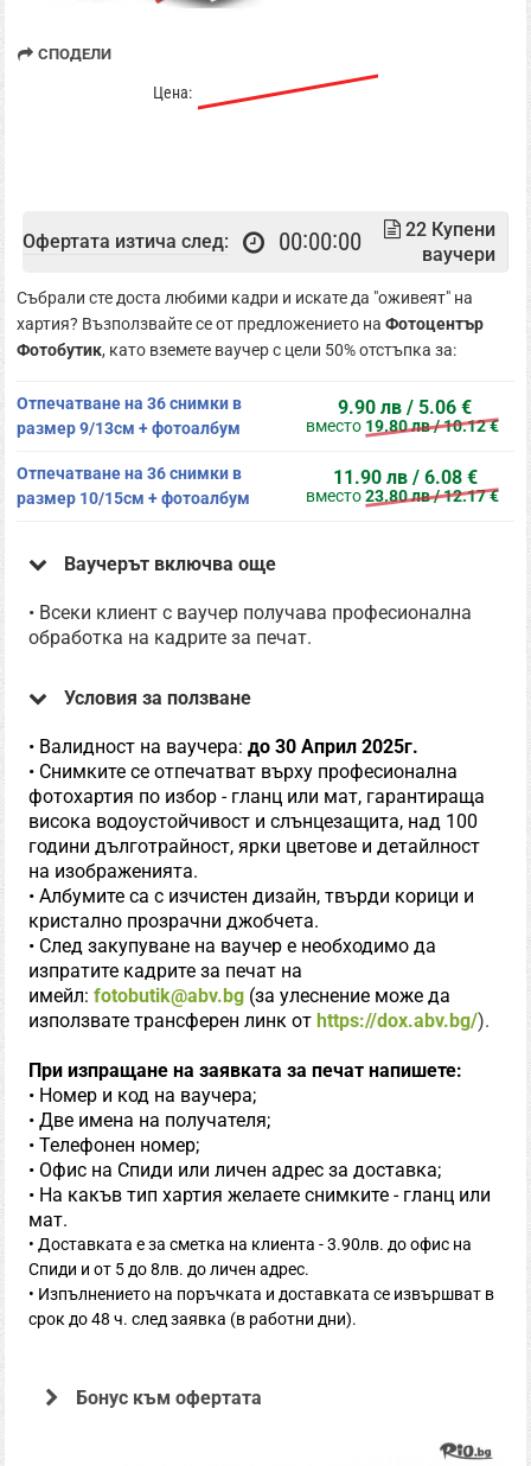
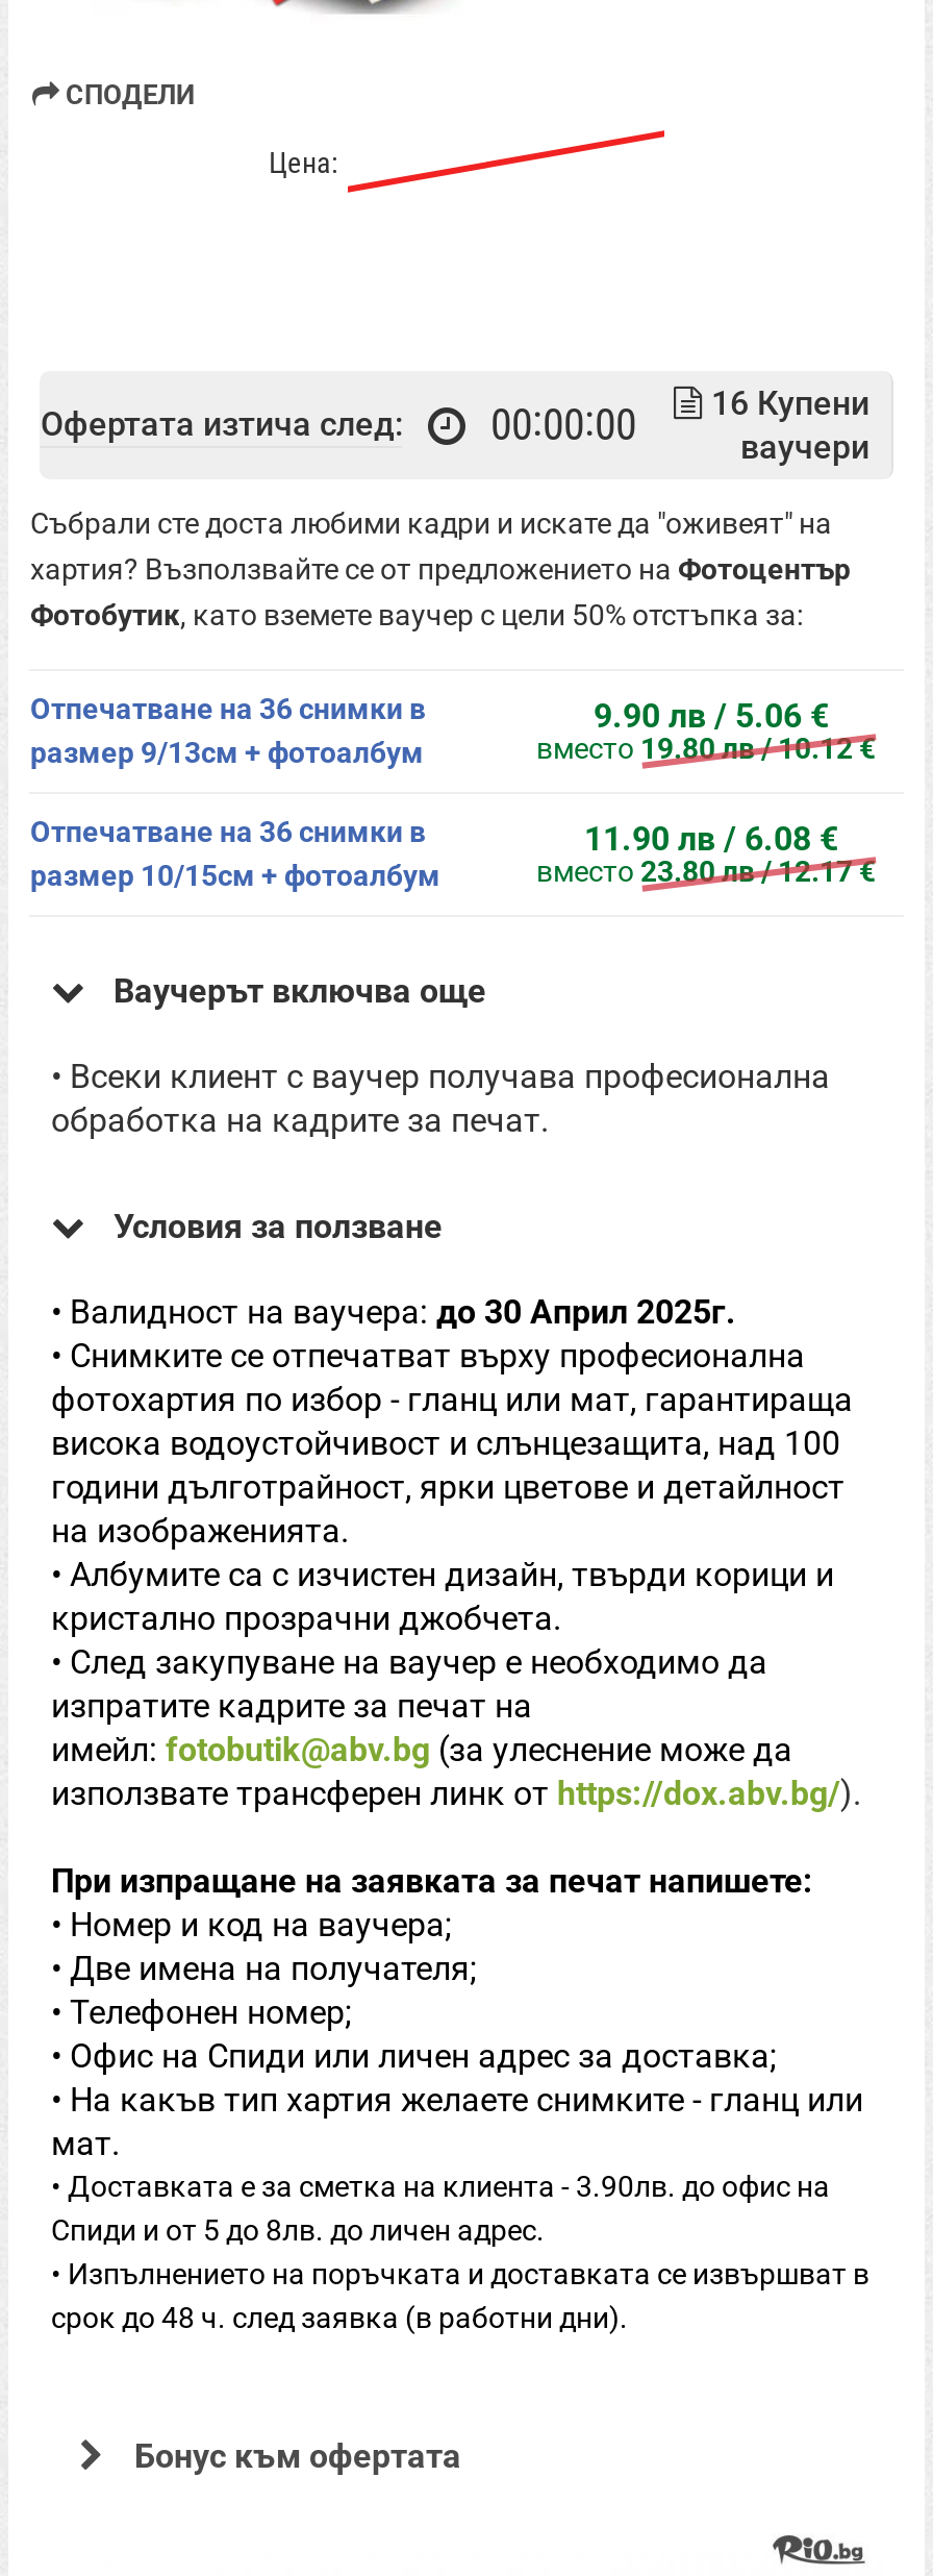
- 00 00 00 22 Купени
+ 00 00 00 16 Купени
